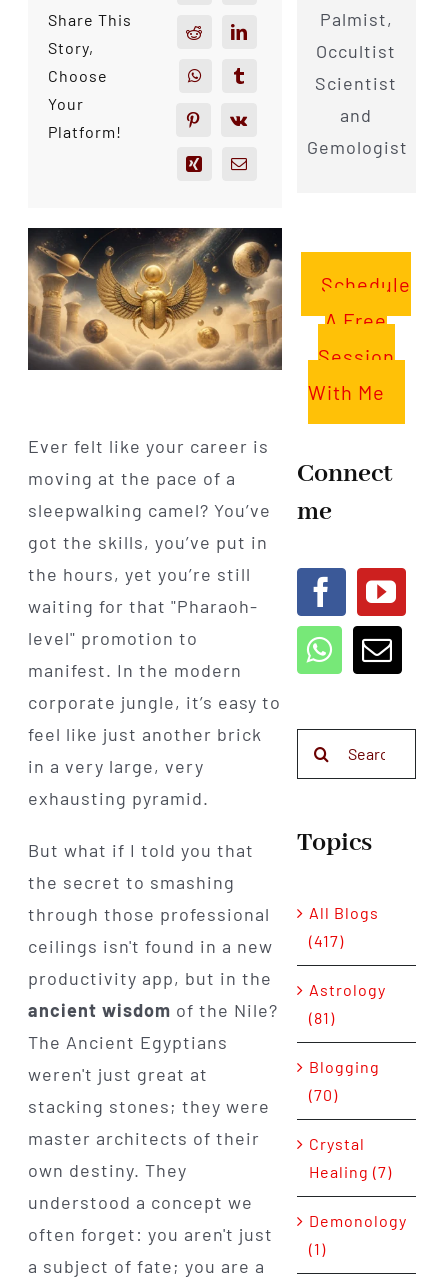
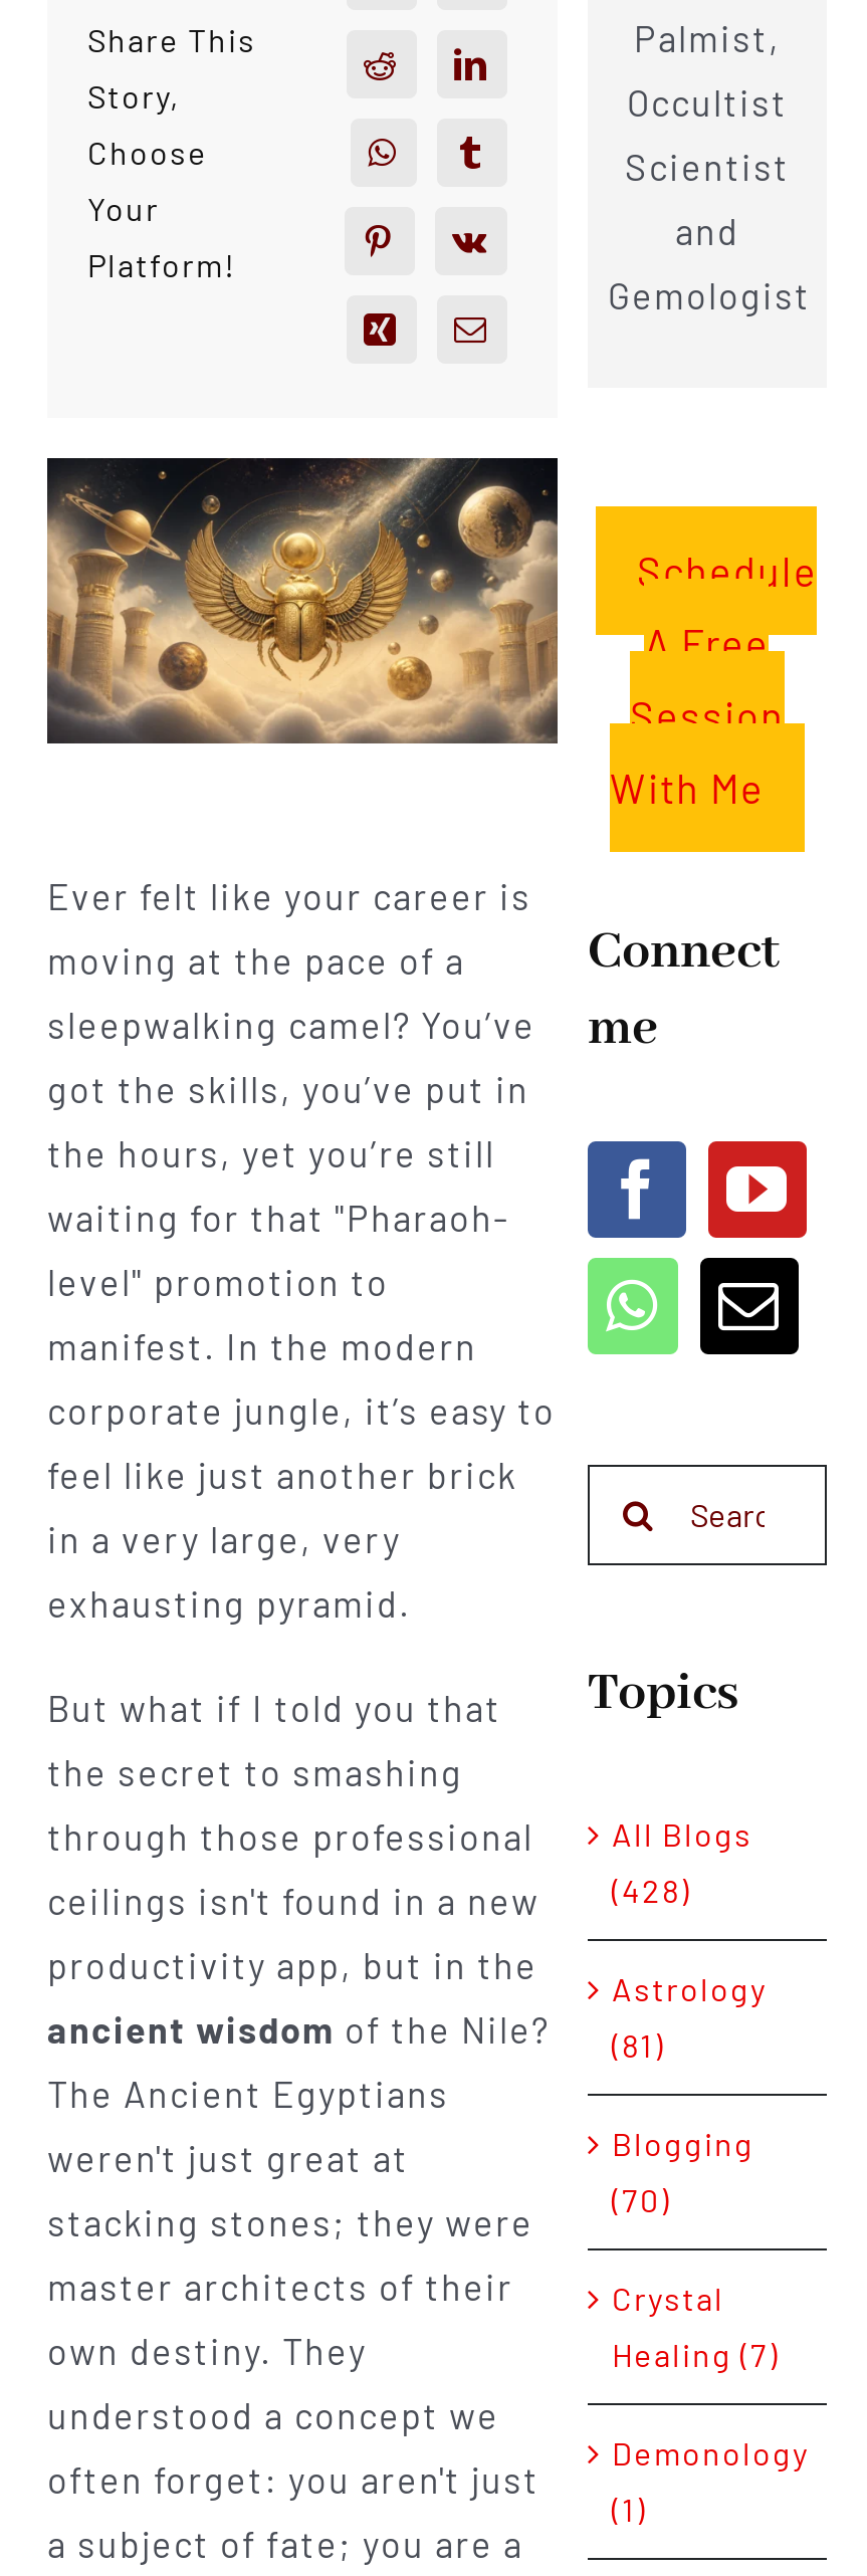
- ceilings isn't found in a new (417)
+ ceilings isn't found in a new (428)
